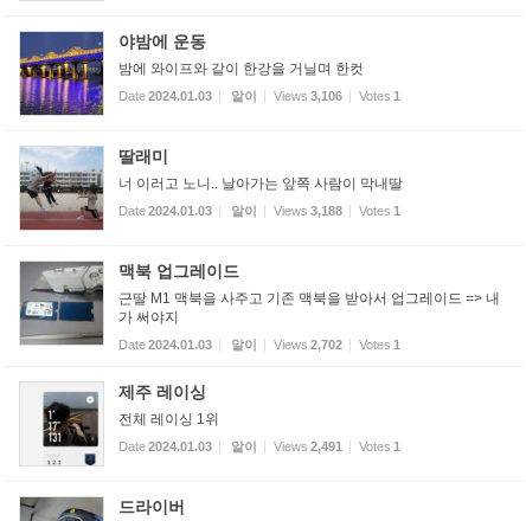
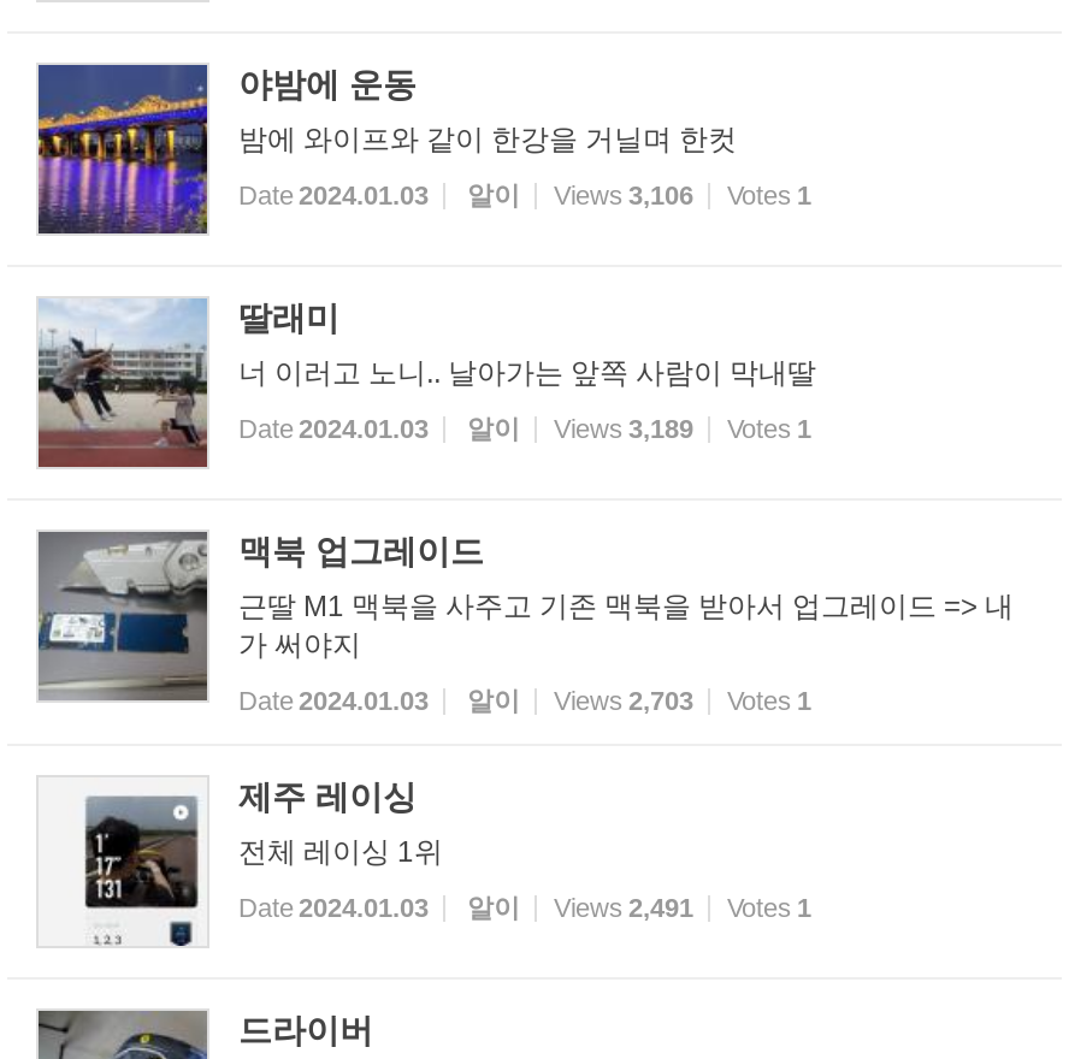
- Date 2024.01.03 알이 Views 3,188 Votes 1
+ Date 2024.01.03 알이 Views 3,189 Votes 1

- Date 2024.01.03 알이 Views 2,702 Votes 1
+ Date 2024.01.03 알이 Views 2,703 Votes 1
